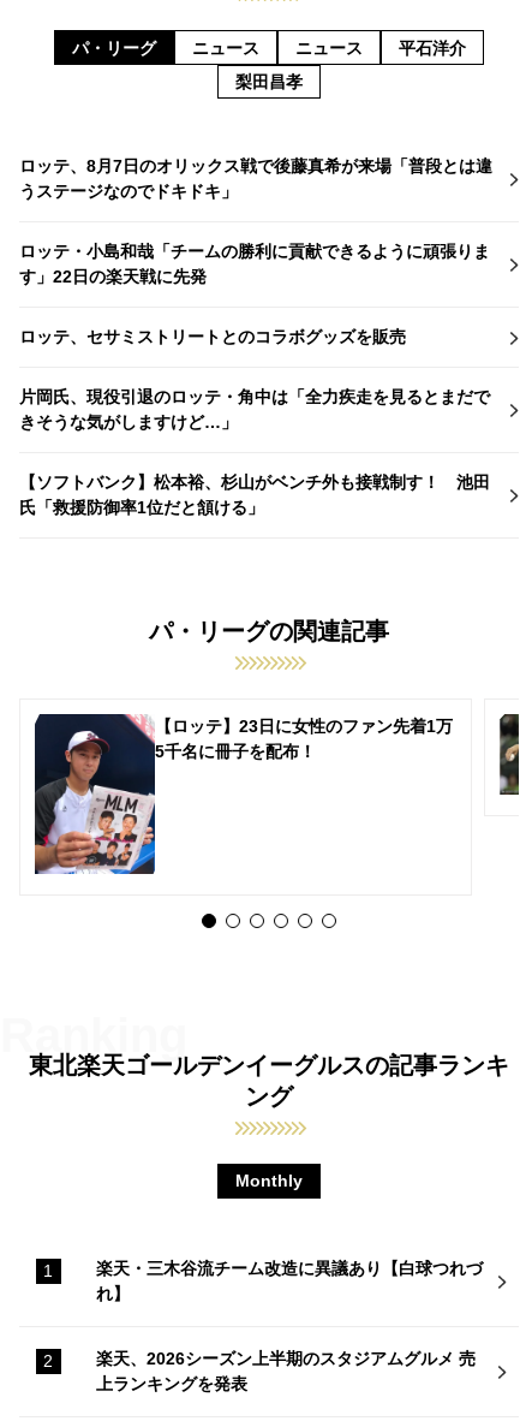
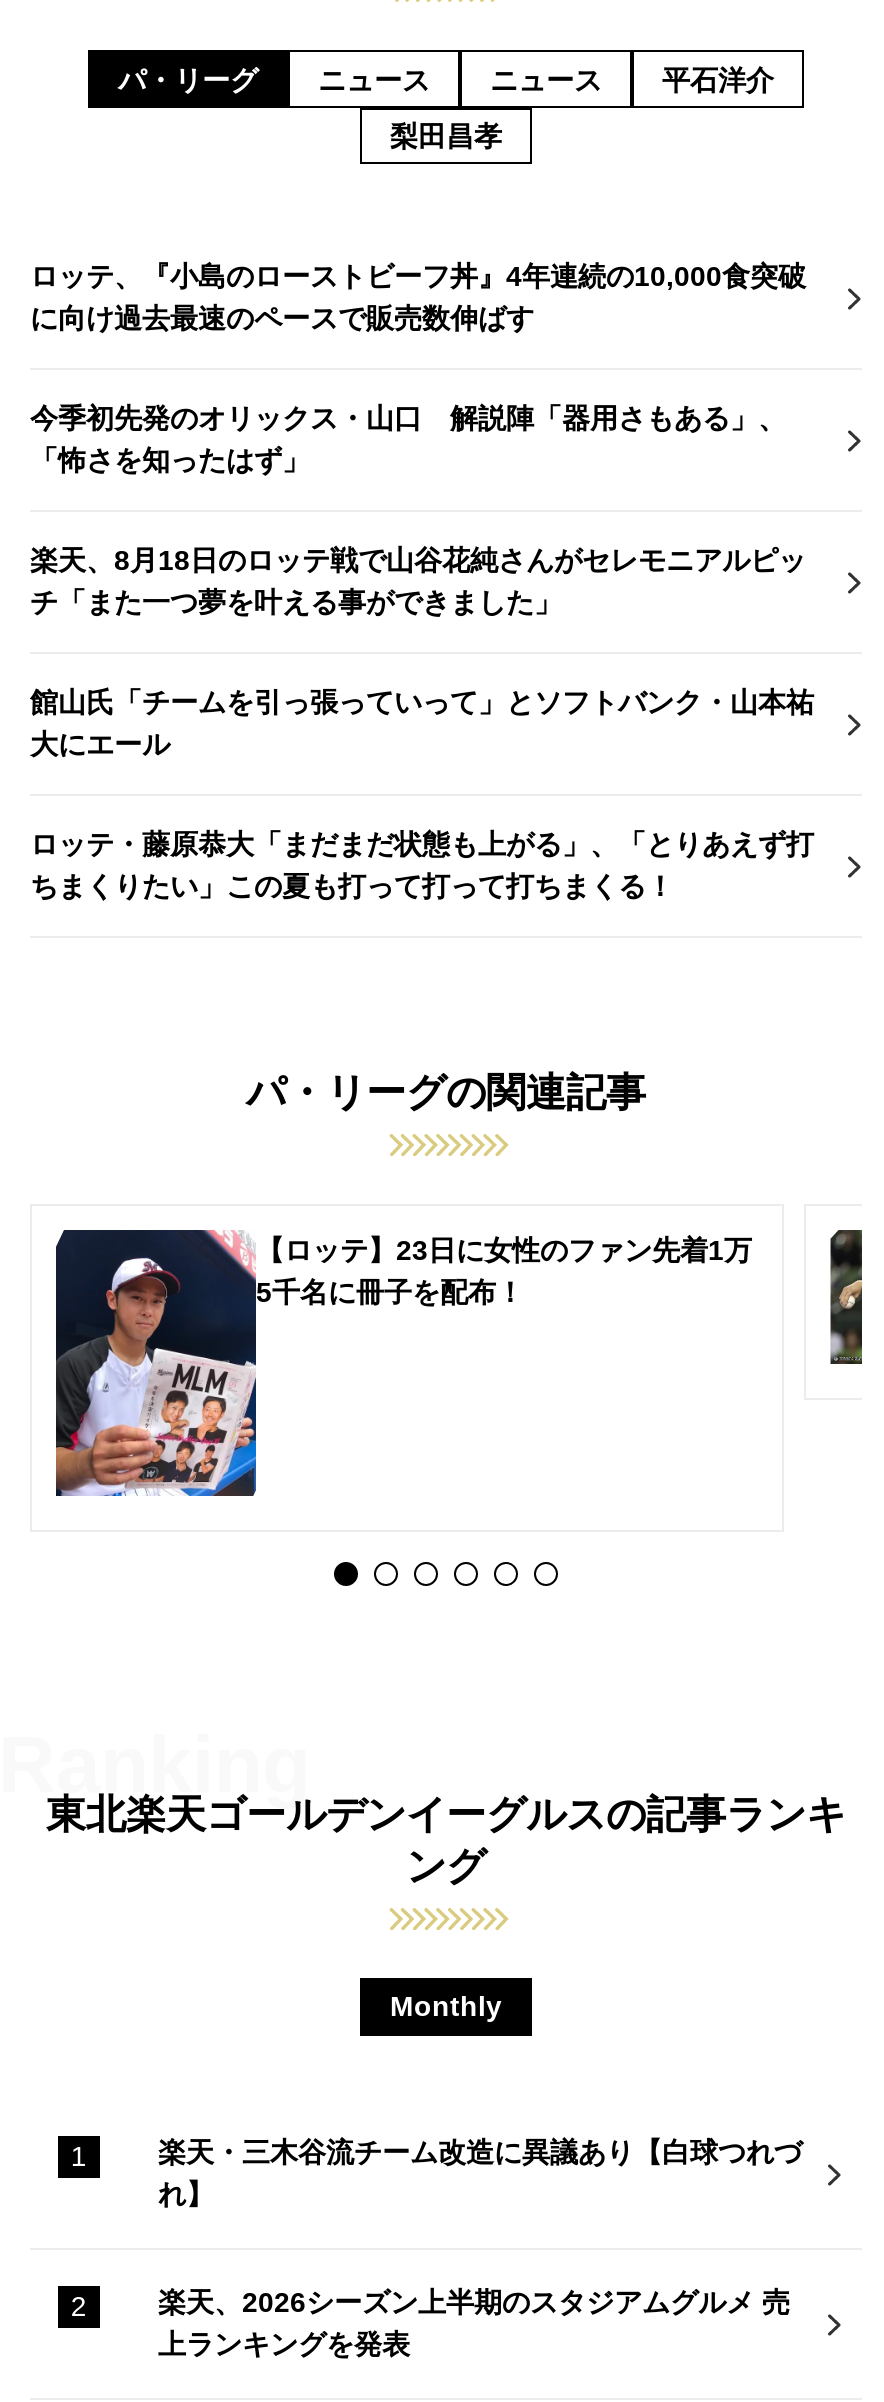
- ロッテ、8月7日のオリックス戦で後藤真希が来場「普段とは違
- うステージなのでドキドキ」
+ ロッテ、『小島のローストビーフ丼』4年連続の10,000食突破
+ に向け過去最速のペースで販売数伸ばす

- ロッテ・小島和哉「チームの勝利に貢献できるように頑張りま
- す」22日の楽天戦に先発
+ 今季初先発のオリックス・山口 解説陣「器用さもある」、
+ 「怖さを知ったはず」

- ロッテ、セサミストリートとのコラボグッズを販売
+ 楽天、8月18日のロッテ戦で山谷花純さんがセレモニアルピッ
+ チ「また一つ夢を叶える事ができました」

- 片岡氏、現役引退のロッテ・角中は「全力疾走を見るとまだで
- きそうな気がしますけど…」
+ 館山氏「チームを引っ張っていって」とソフトバンク・山本祐
+ 大にエール

- 【ソフトバンク】松本裕、杉山がベンチ外も接戦制す！ 池田
- 氏「救援防御率1位だと頷ける」
+ ロッテ・藤原恭大「まだまだ状態も上がる」、「とりあえず打
+ ちまくりたい」この夏も打って打って打ちまくる！
